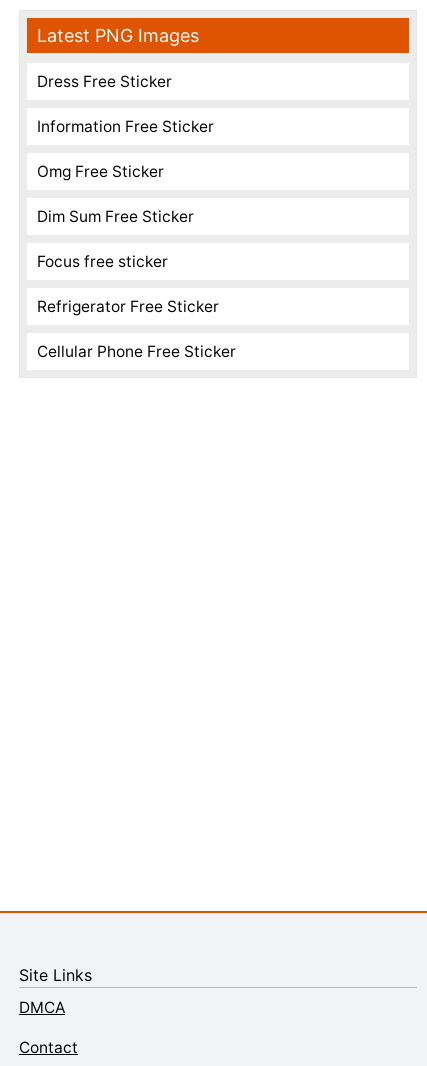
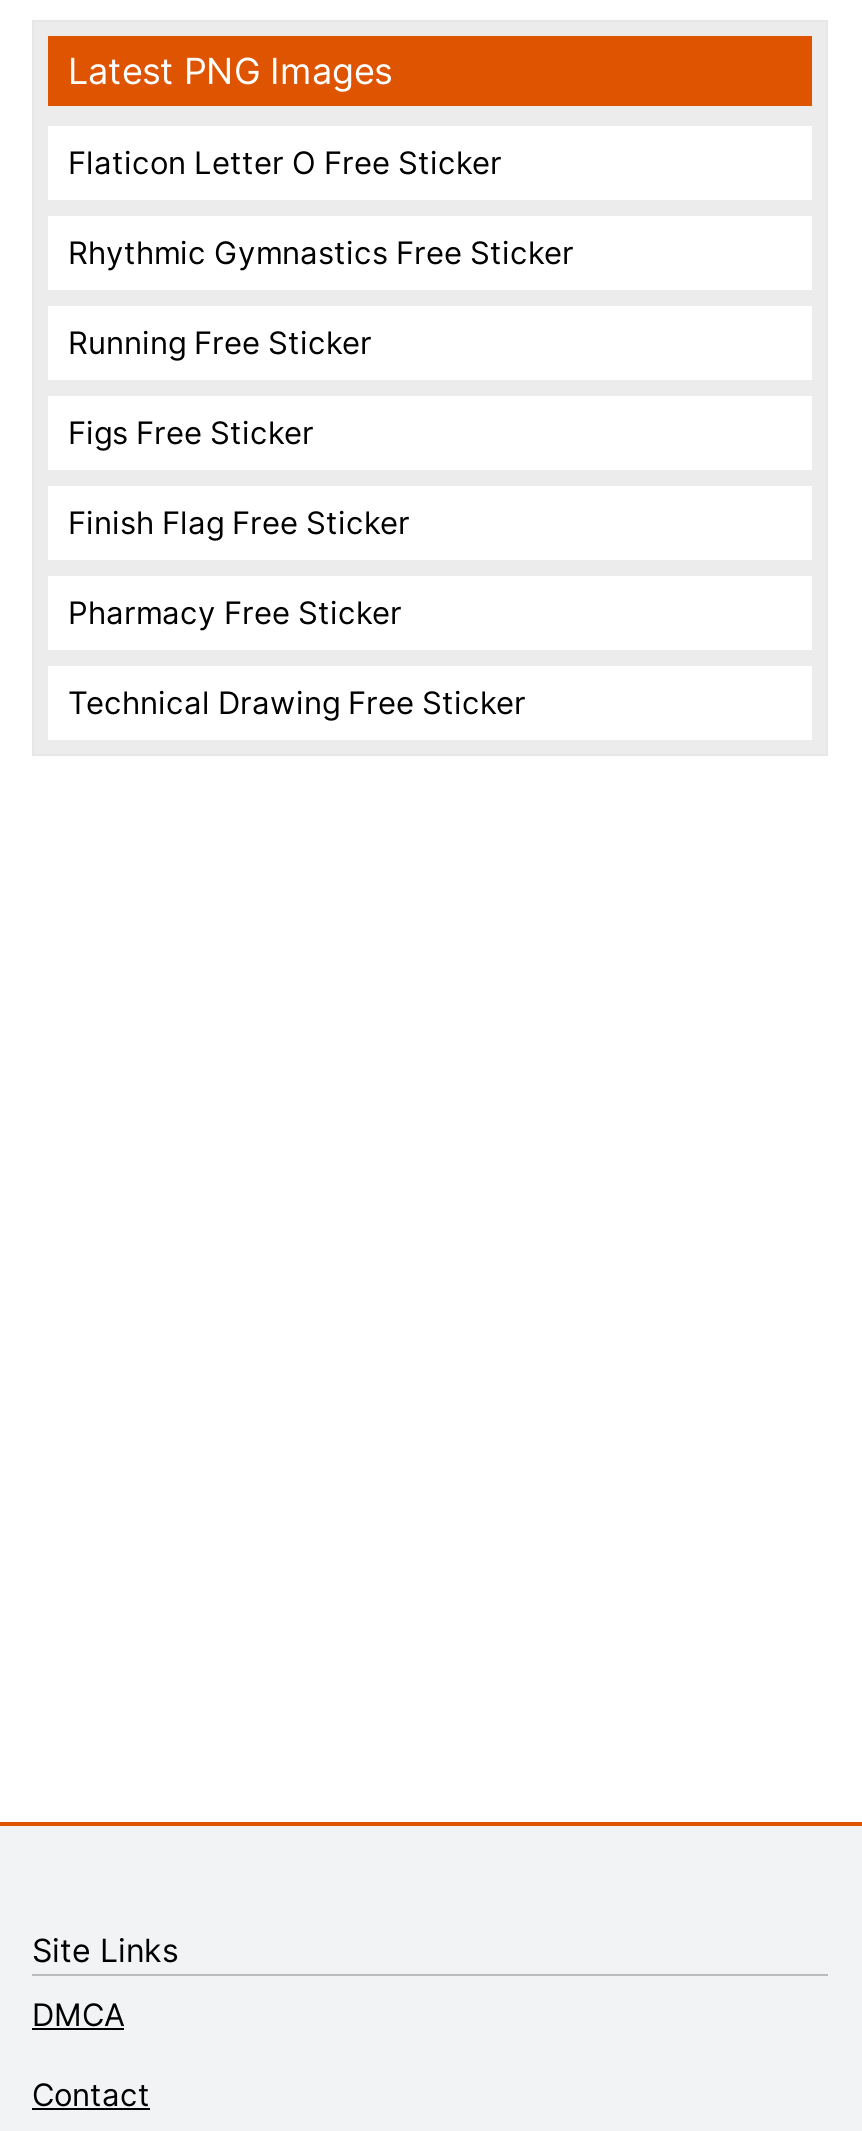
- Dress Free Sticker
+ Flaticon Letter O Free Sticker

- Information Free Sticker
+ Rhythmic Gymnastics Free Sticker

- Omg Free Sticker
+ Running Free Sticker

- Dim Sum Free Sticker
+ Figs Free Sticker

- Focus free sticker
+ Finish Flag Free Sticker

- Refrigerator Free Sticker
+ Pharmacy Free Sticker

- Cellular Phone Free Sticker
+ Technical Drawing Free Sticker
